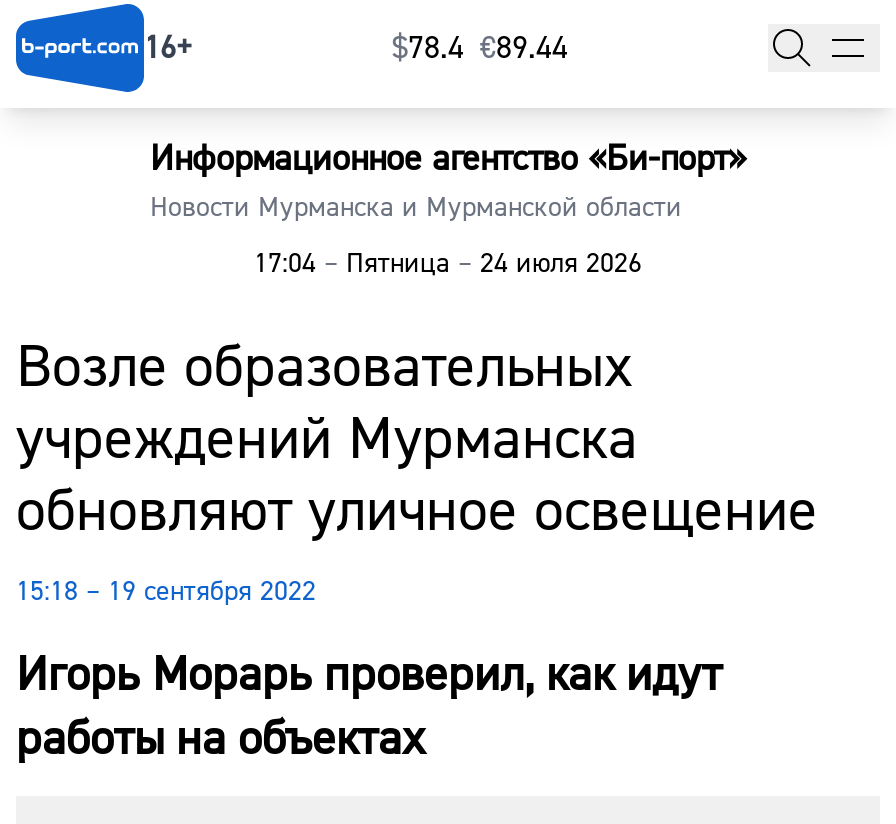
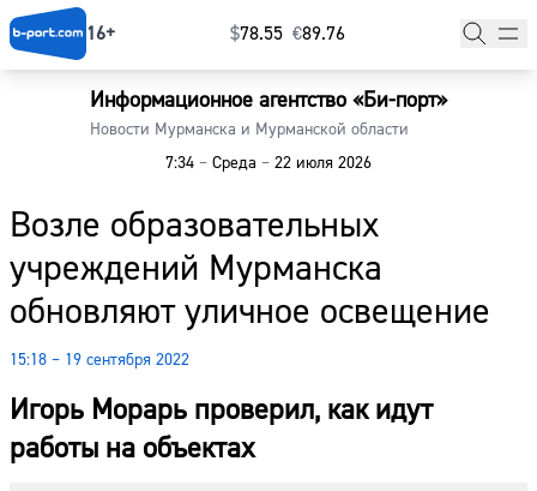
- $78.4 €89.44
+ $78.55 €89.76

- 17:04 – Пятница – 24 июля 2026
+ 7:34 – Среда – 22 июля 2026
